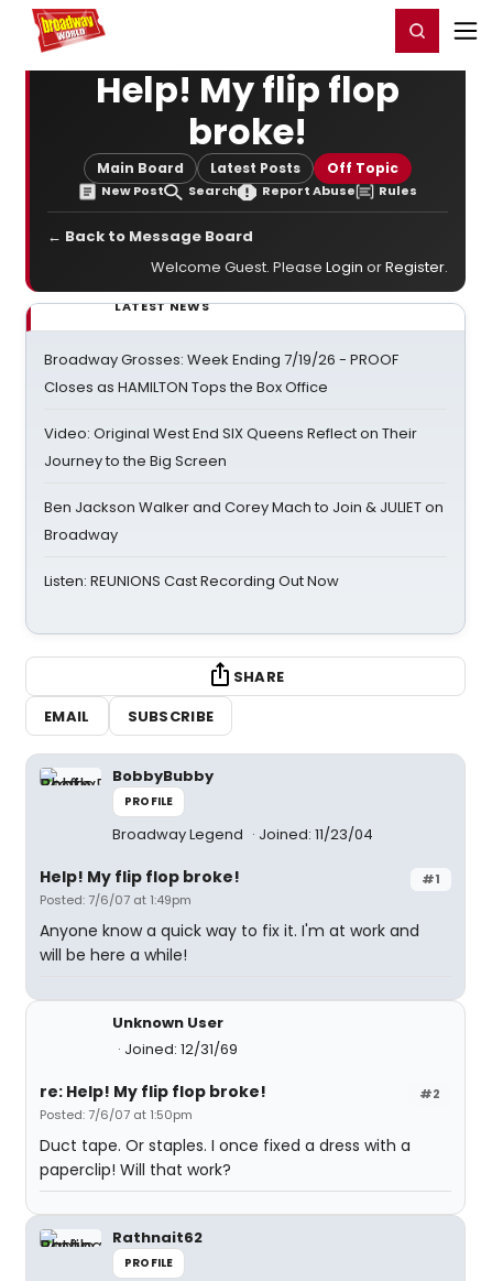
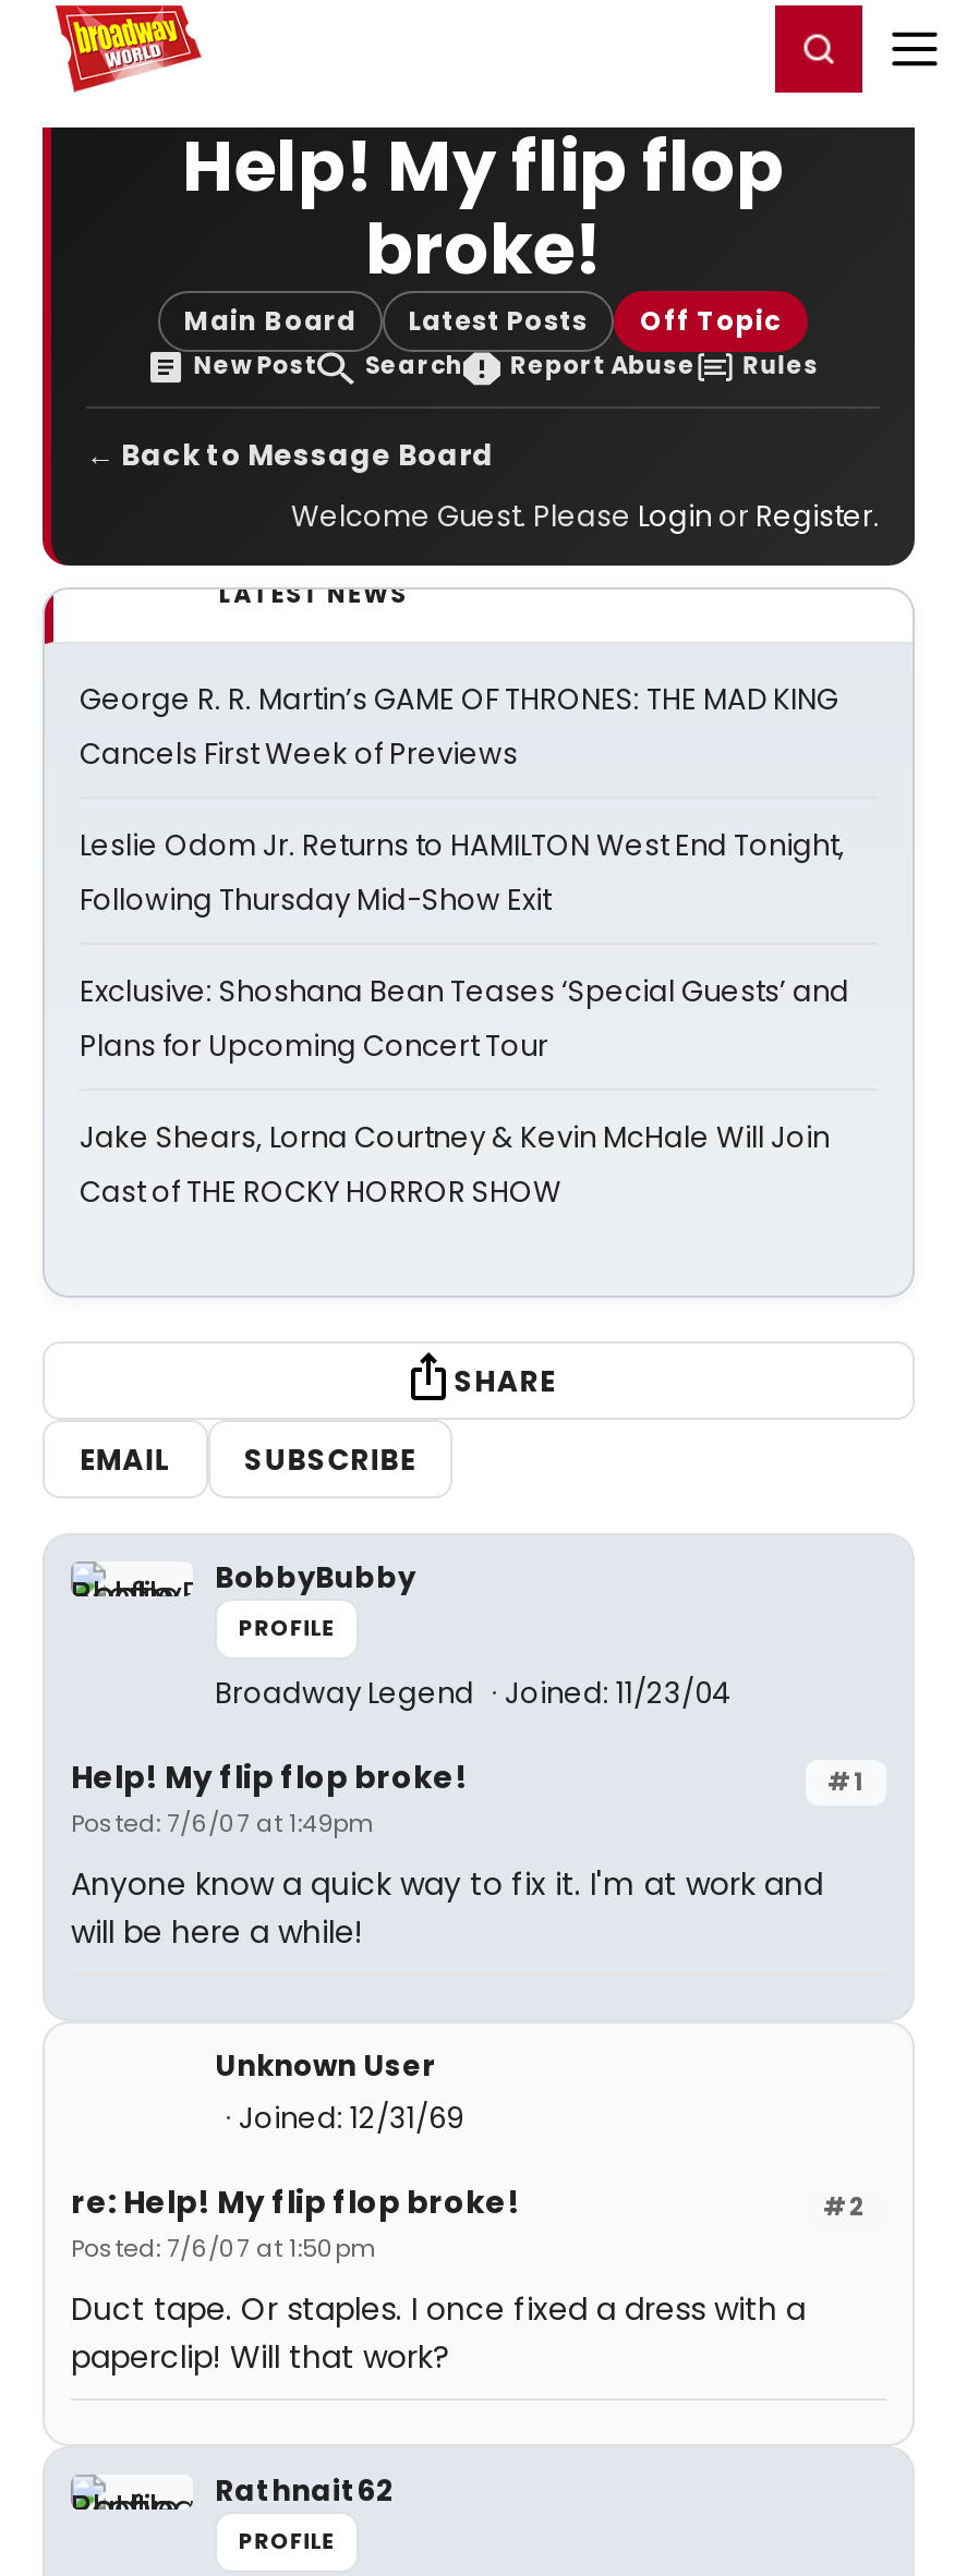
- Broadway Grosses: Week Ending 7/19/26 - PROOF
- Closes as HAMILTON Tops the Box Office
+ George R. R. Martin’s GAME OF THRONES: THE MAD KING
+ Cancels First Week of Previews

- Video: Original West End SIX Queens Reflect on Their
- Journey to the Big Screen
+ Leslie Odom Jr. Returns to HAMILTON West End Tonight,
+ Following Thursday Mid-Show Exit

- Ben Jackson Walker and Corey Mach to Join & JULIET on
- Broadway
+ Exclusive: Shoshana Bean Teases ‘Special Guests’ and
+ Plans for Upcoming Concert Tour

- Listen: REUNIONS Cast Recording Out Now
+ Jake Shears, Lorna Courtney & Kevin McHale Will Join
+ Cast of THE ROCKY HORROR SHOW
